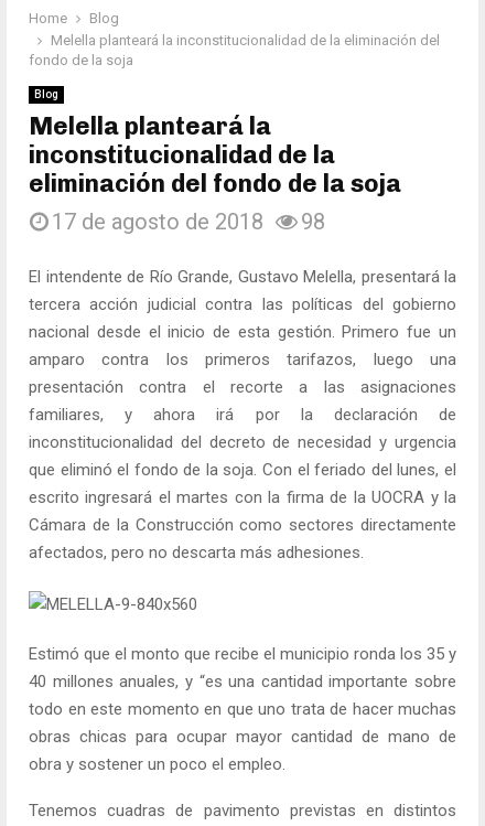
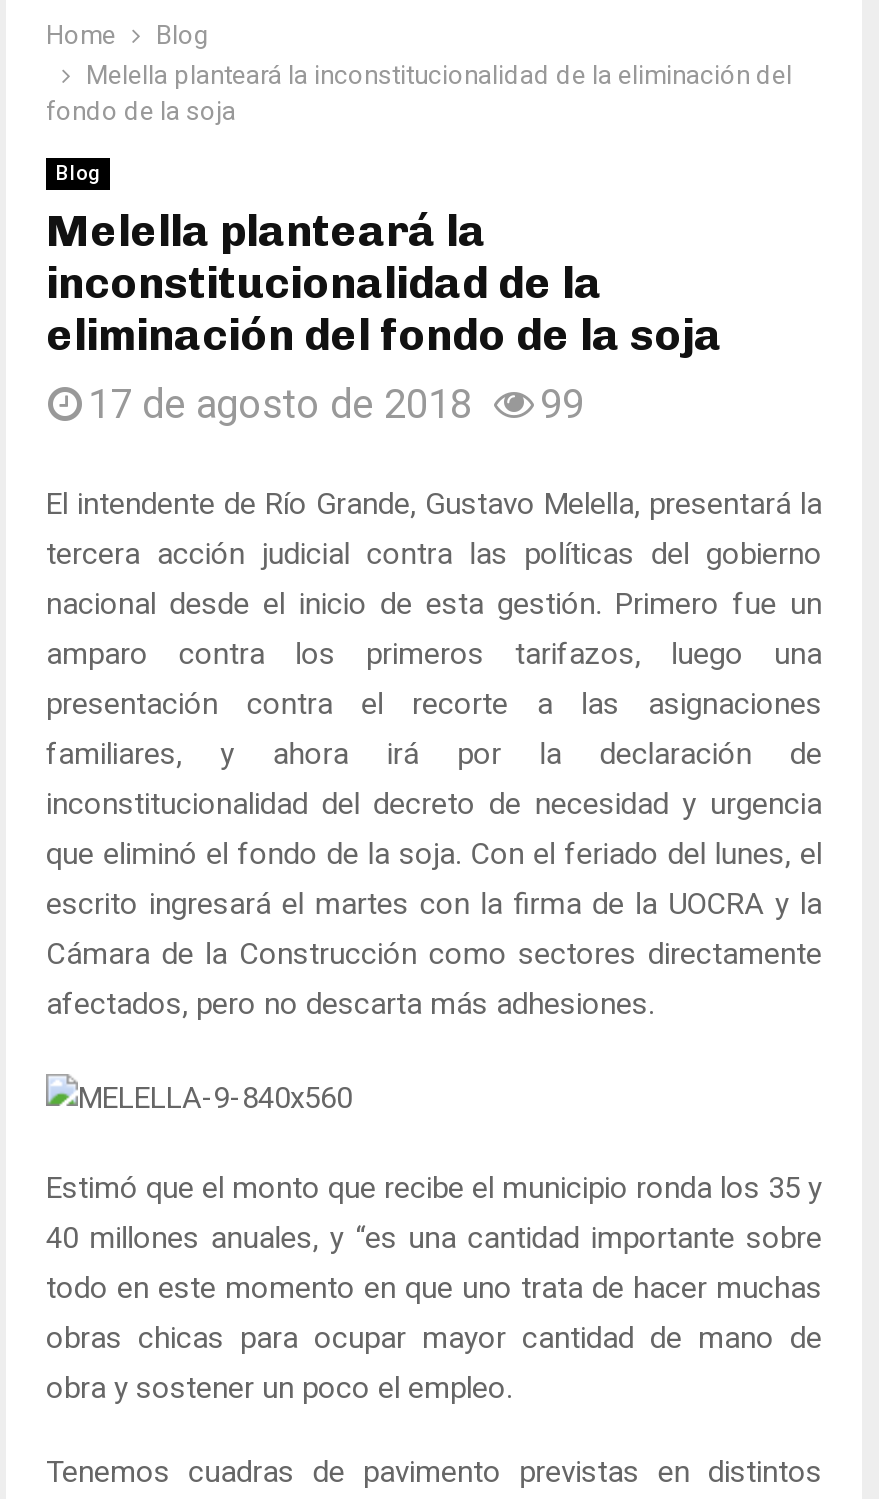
- 17 de agosto de 2018 98
+ 17 de agosto de 2018 99
